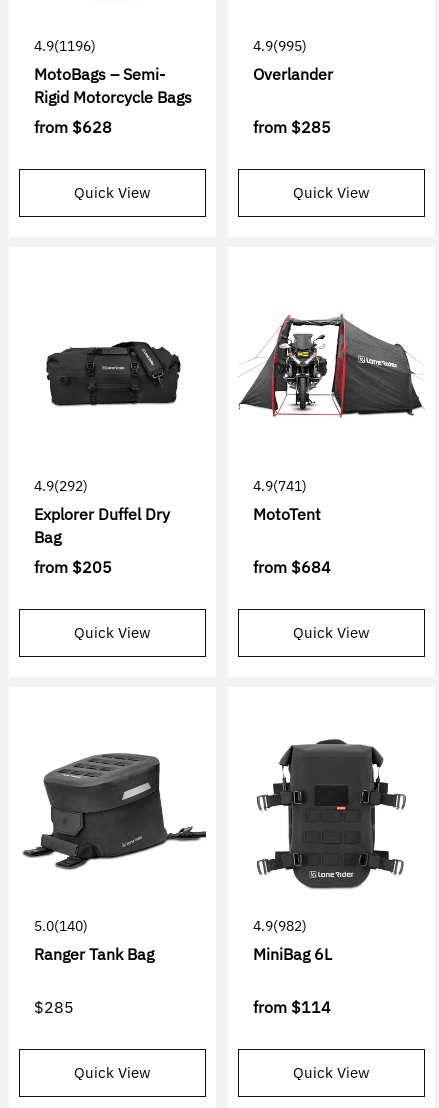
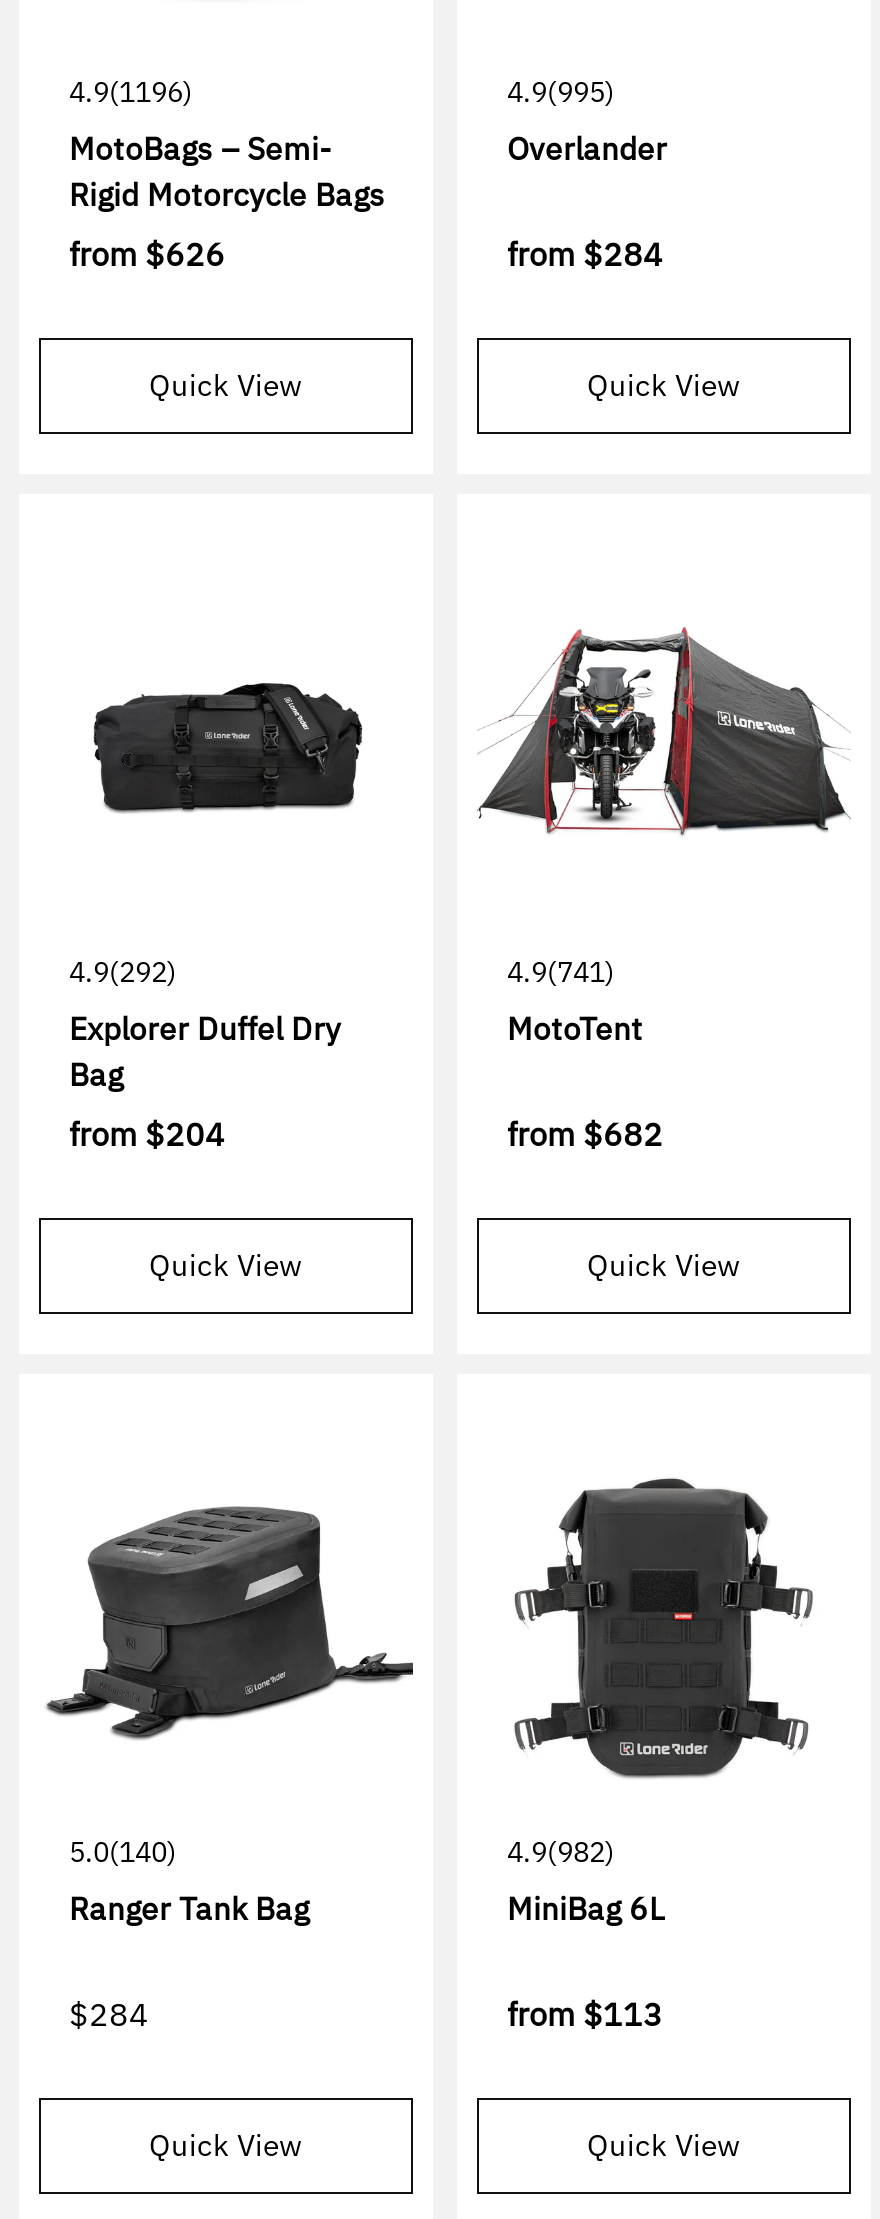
- from $628
+ from $626

- from $285
+ from $284

- from $205
+ from $204

- from $684
+ from $682

- $285
+ $284

- from $114
+ from $113
